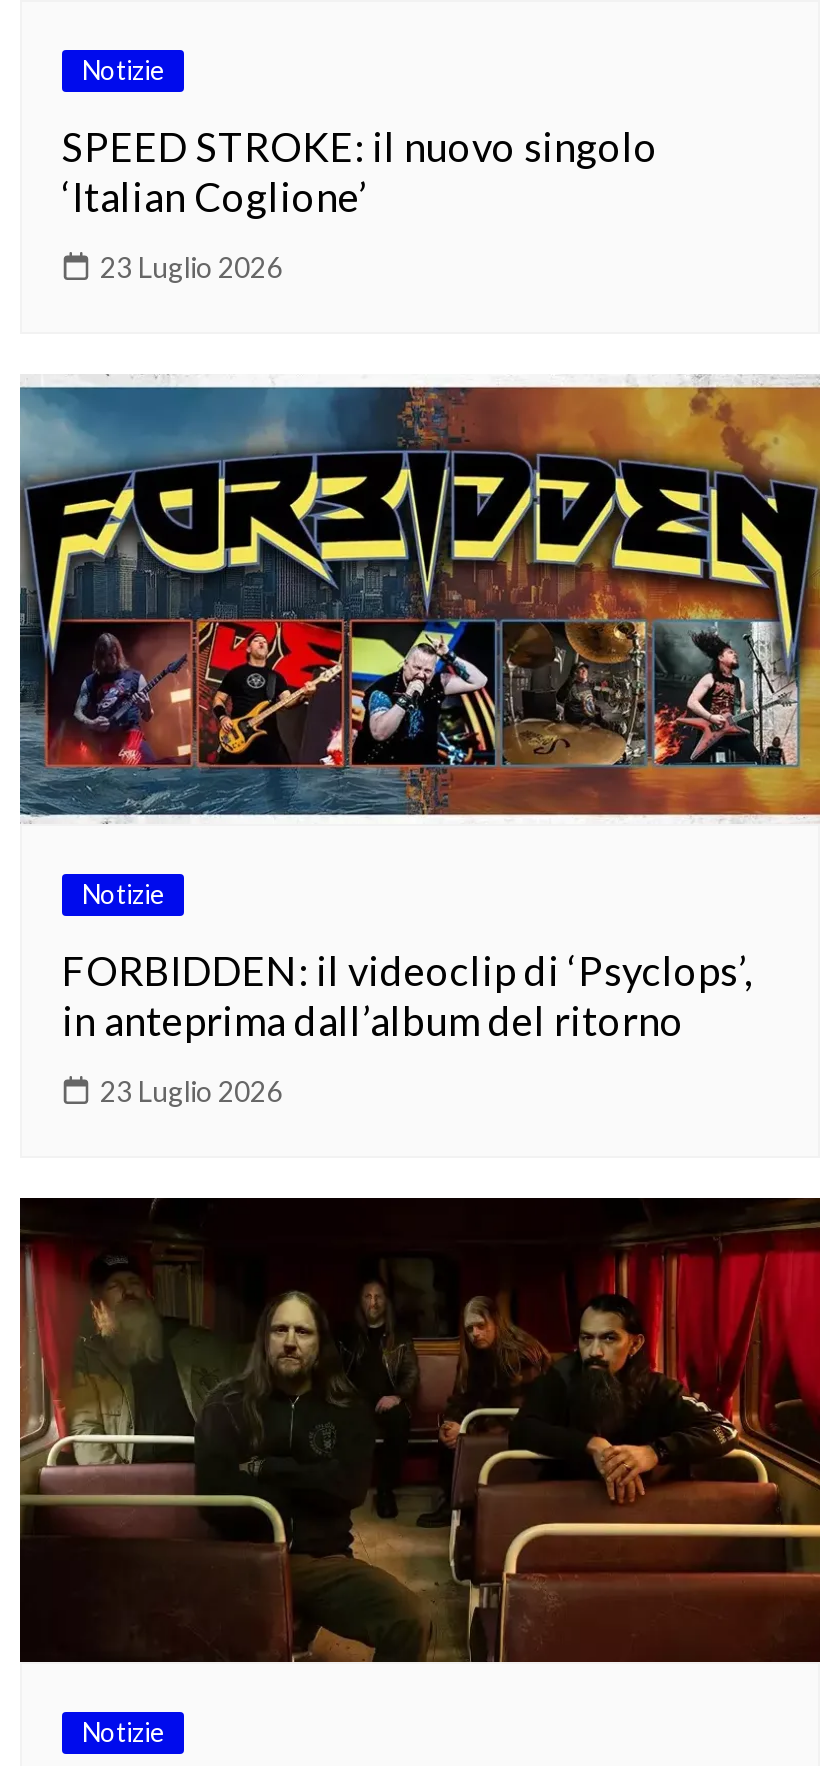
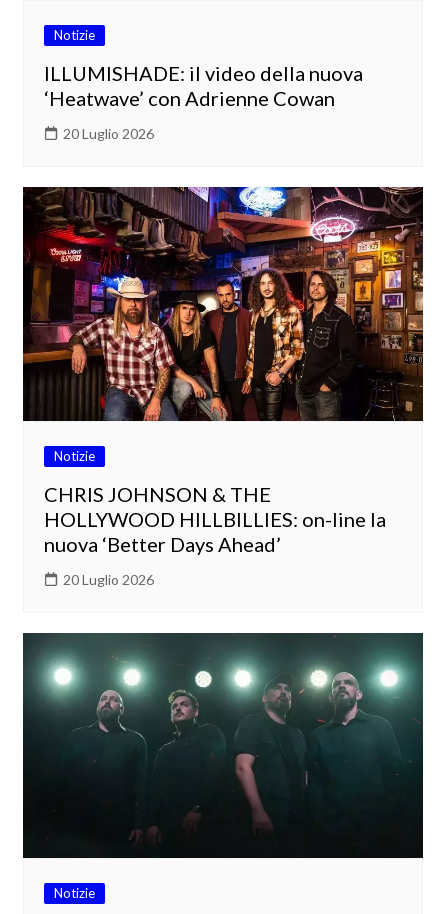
- SPEED STROKE: il nuovo singolo
- ‘Italian Coglione’
+ ILLUMISHADE: il video della nuova
+ ‘Heatwave’ con Adrienne Cowan

- 23 Luglio 2026
+ 20 Luglio 2026

- [image]
+ [image]

- FORBIDDEN: il videoclip di ‘Psyclops’,
- in anteprima dall’album del ritorno
+ CHRIS JOHNSON & THE
+ HOLLYWOOD HILLBILLIES: on-line la
+ nuova ‘Better Days Ahead’

- 23 Luglio 2026
+ 20 Luglio 2026

- [image]
+ [image]
